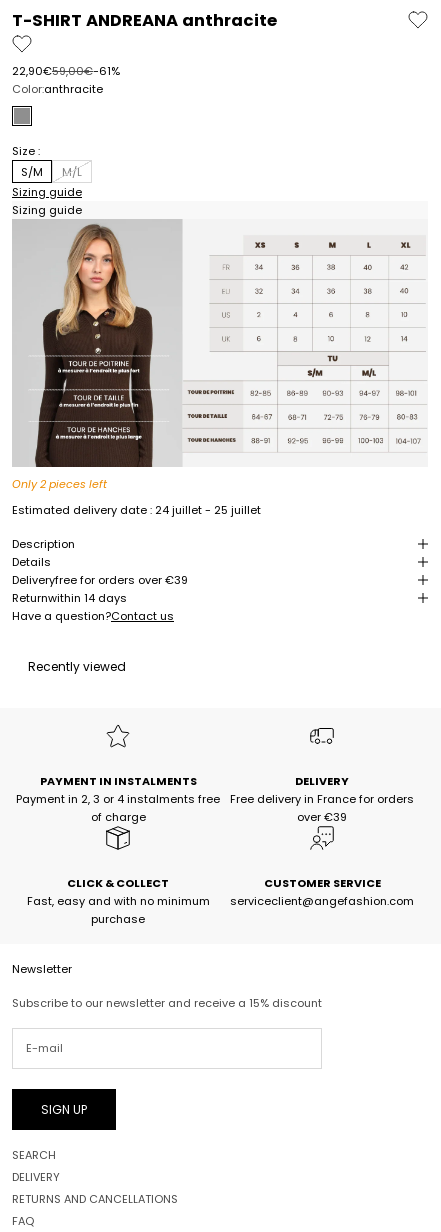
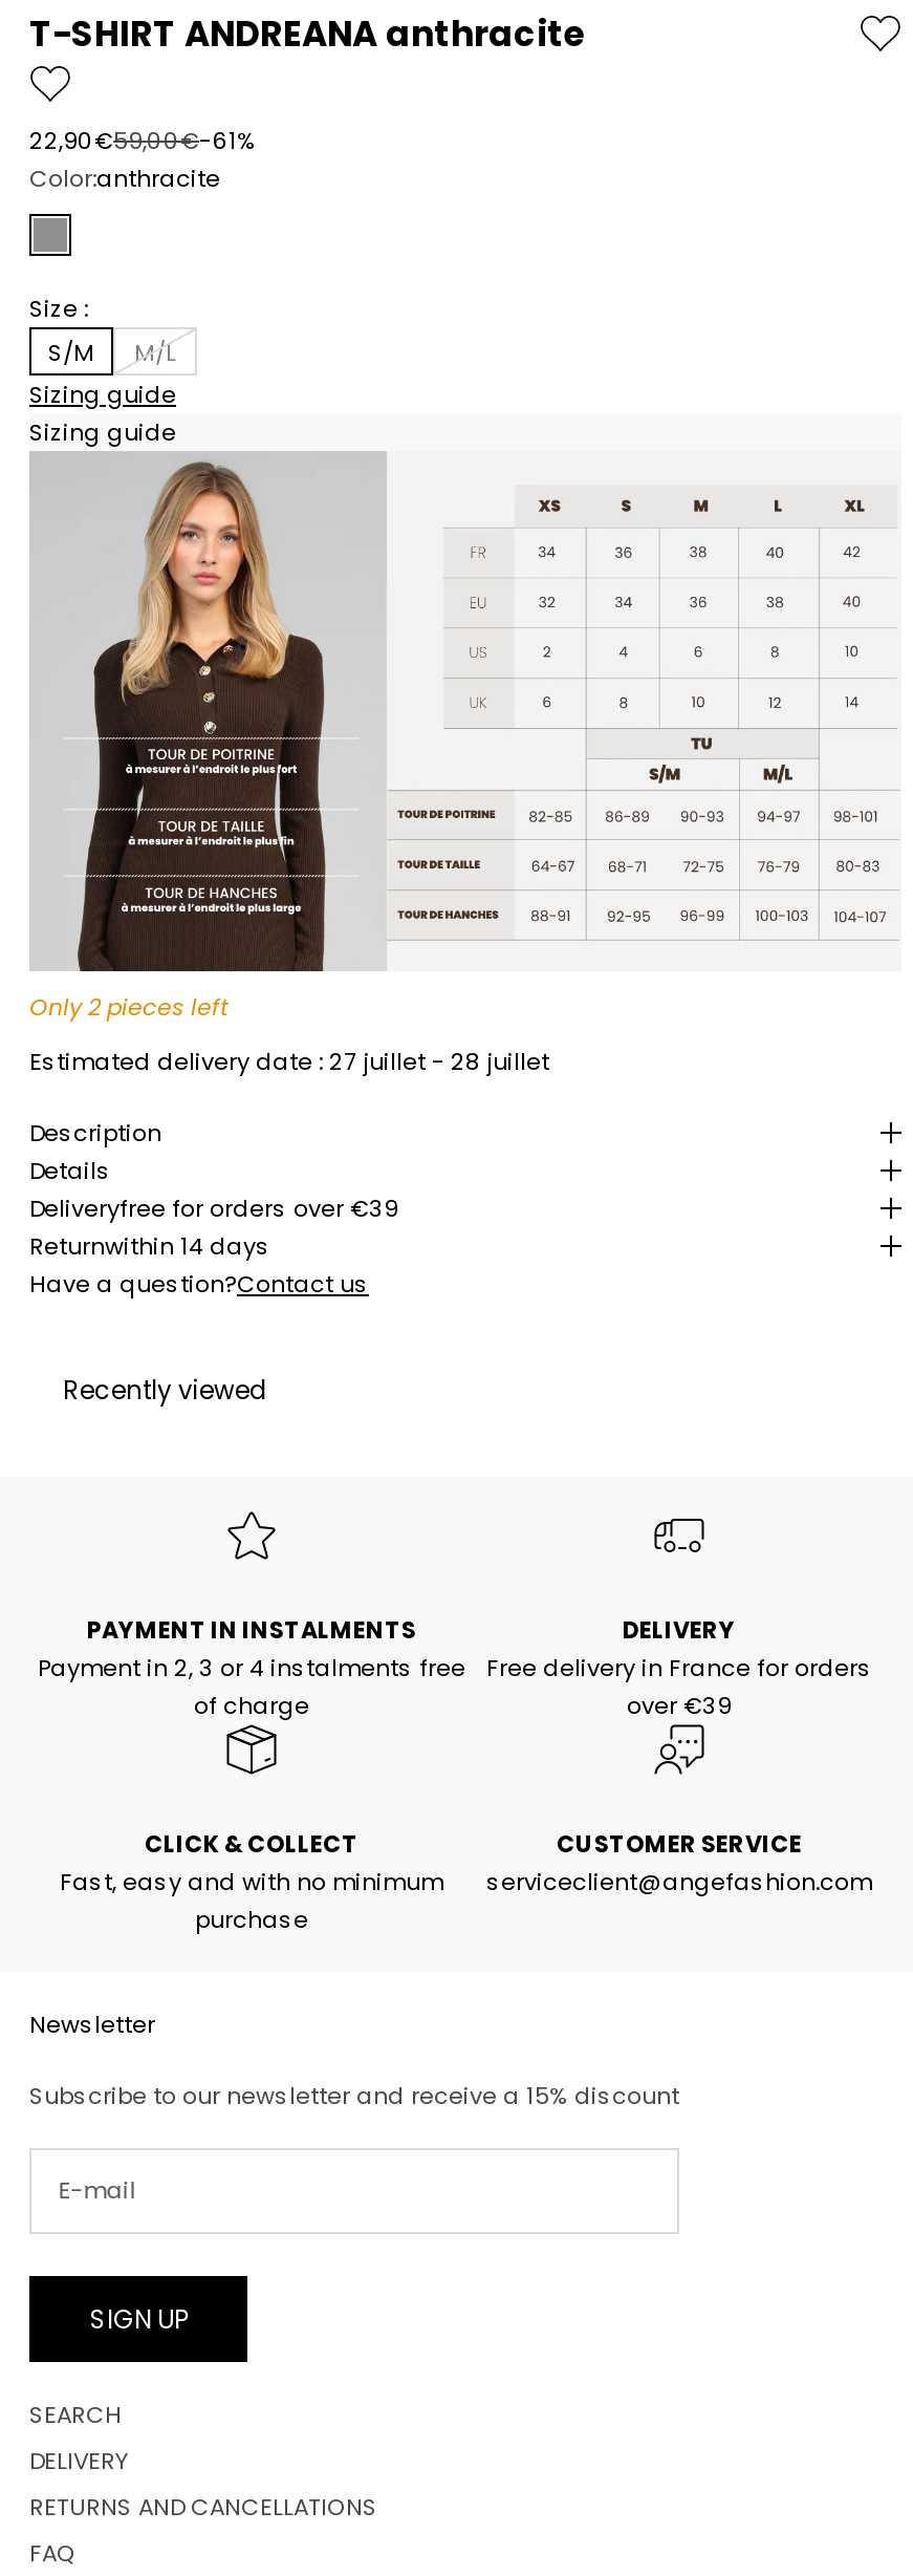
- Estimated delivery date : 24 juillet - 25 juillet
+ Estimated delivery date : 27 juillet - 28 juillet
